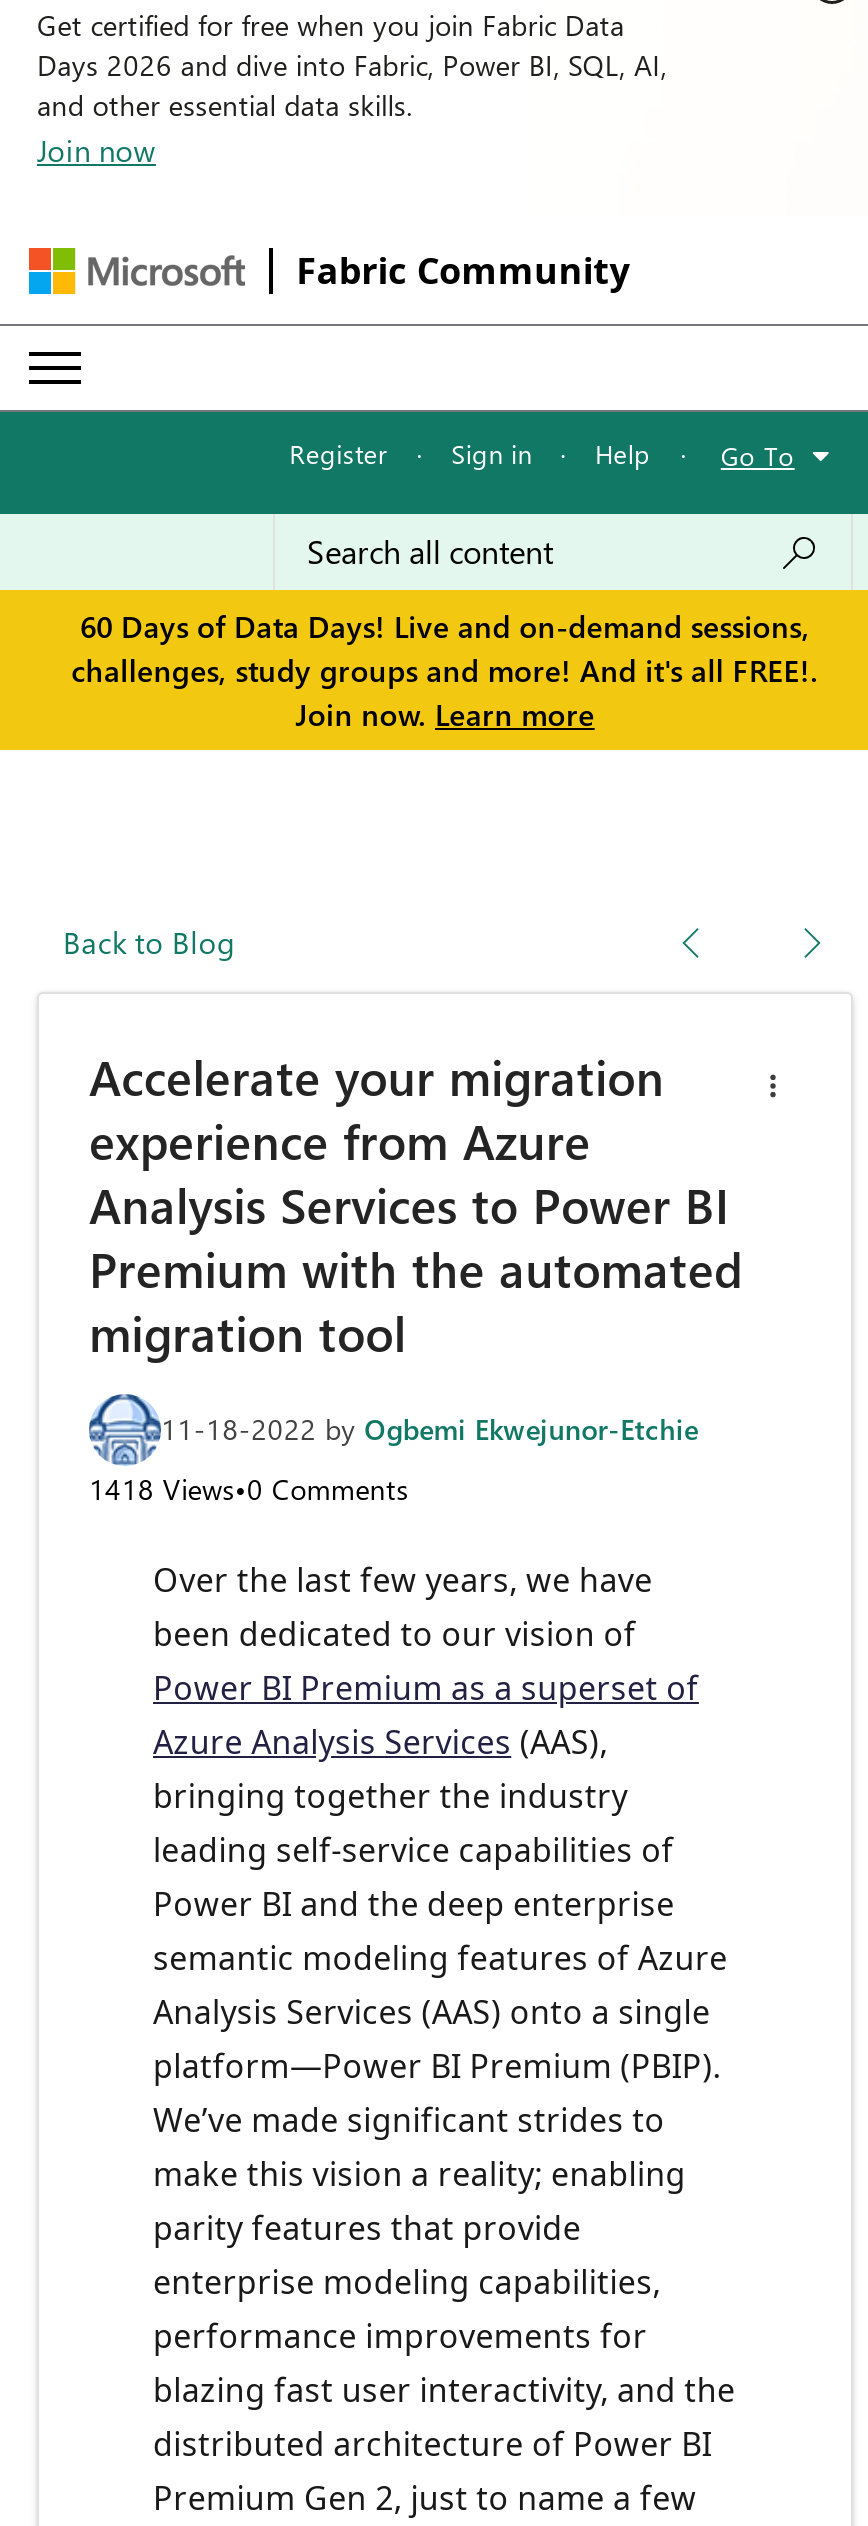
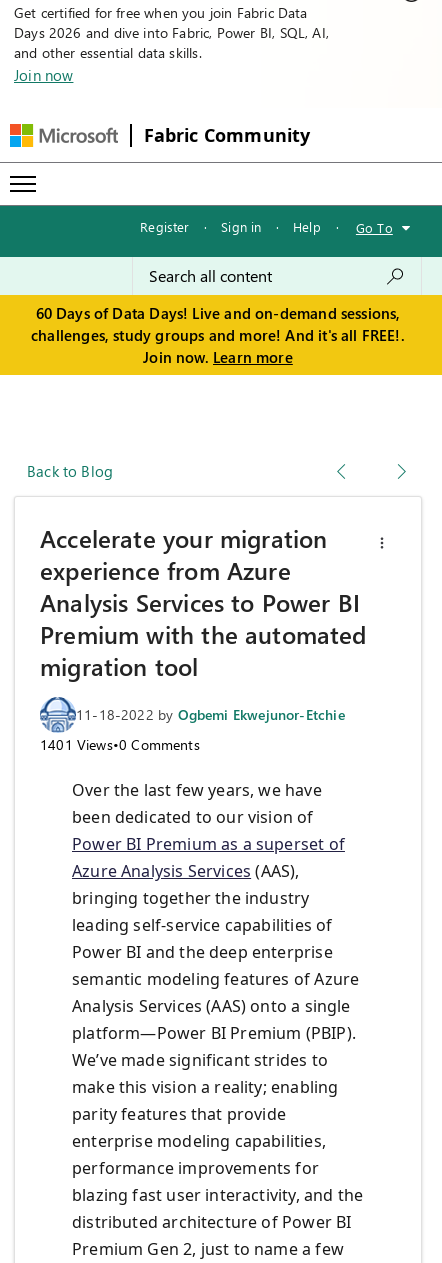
- 1418 Views•0 Comments
+ 1401 Views•0 Comments
